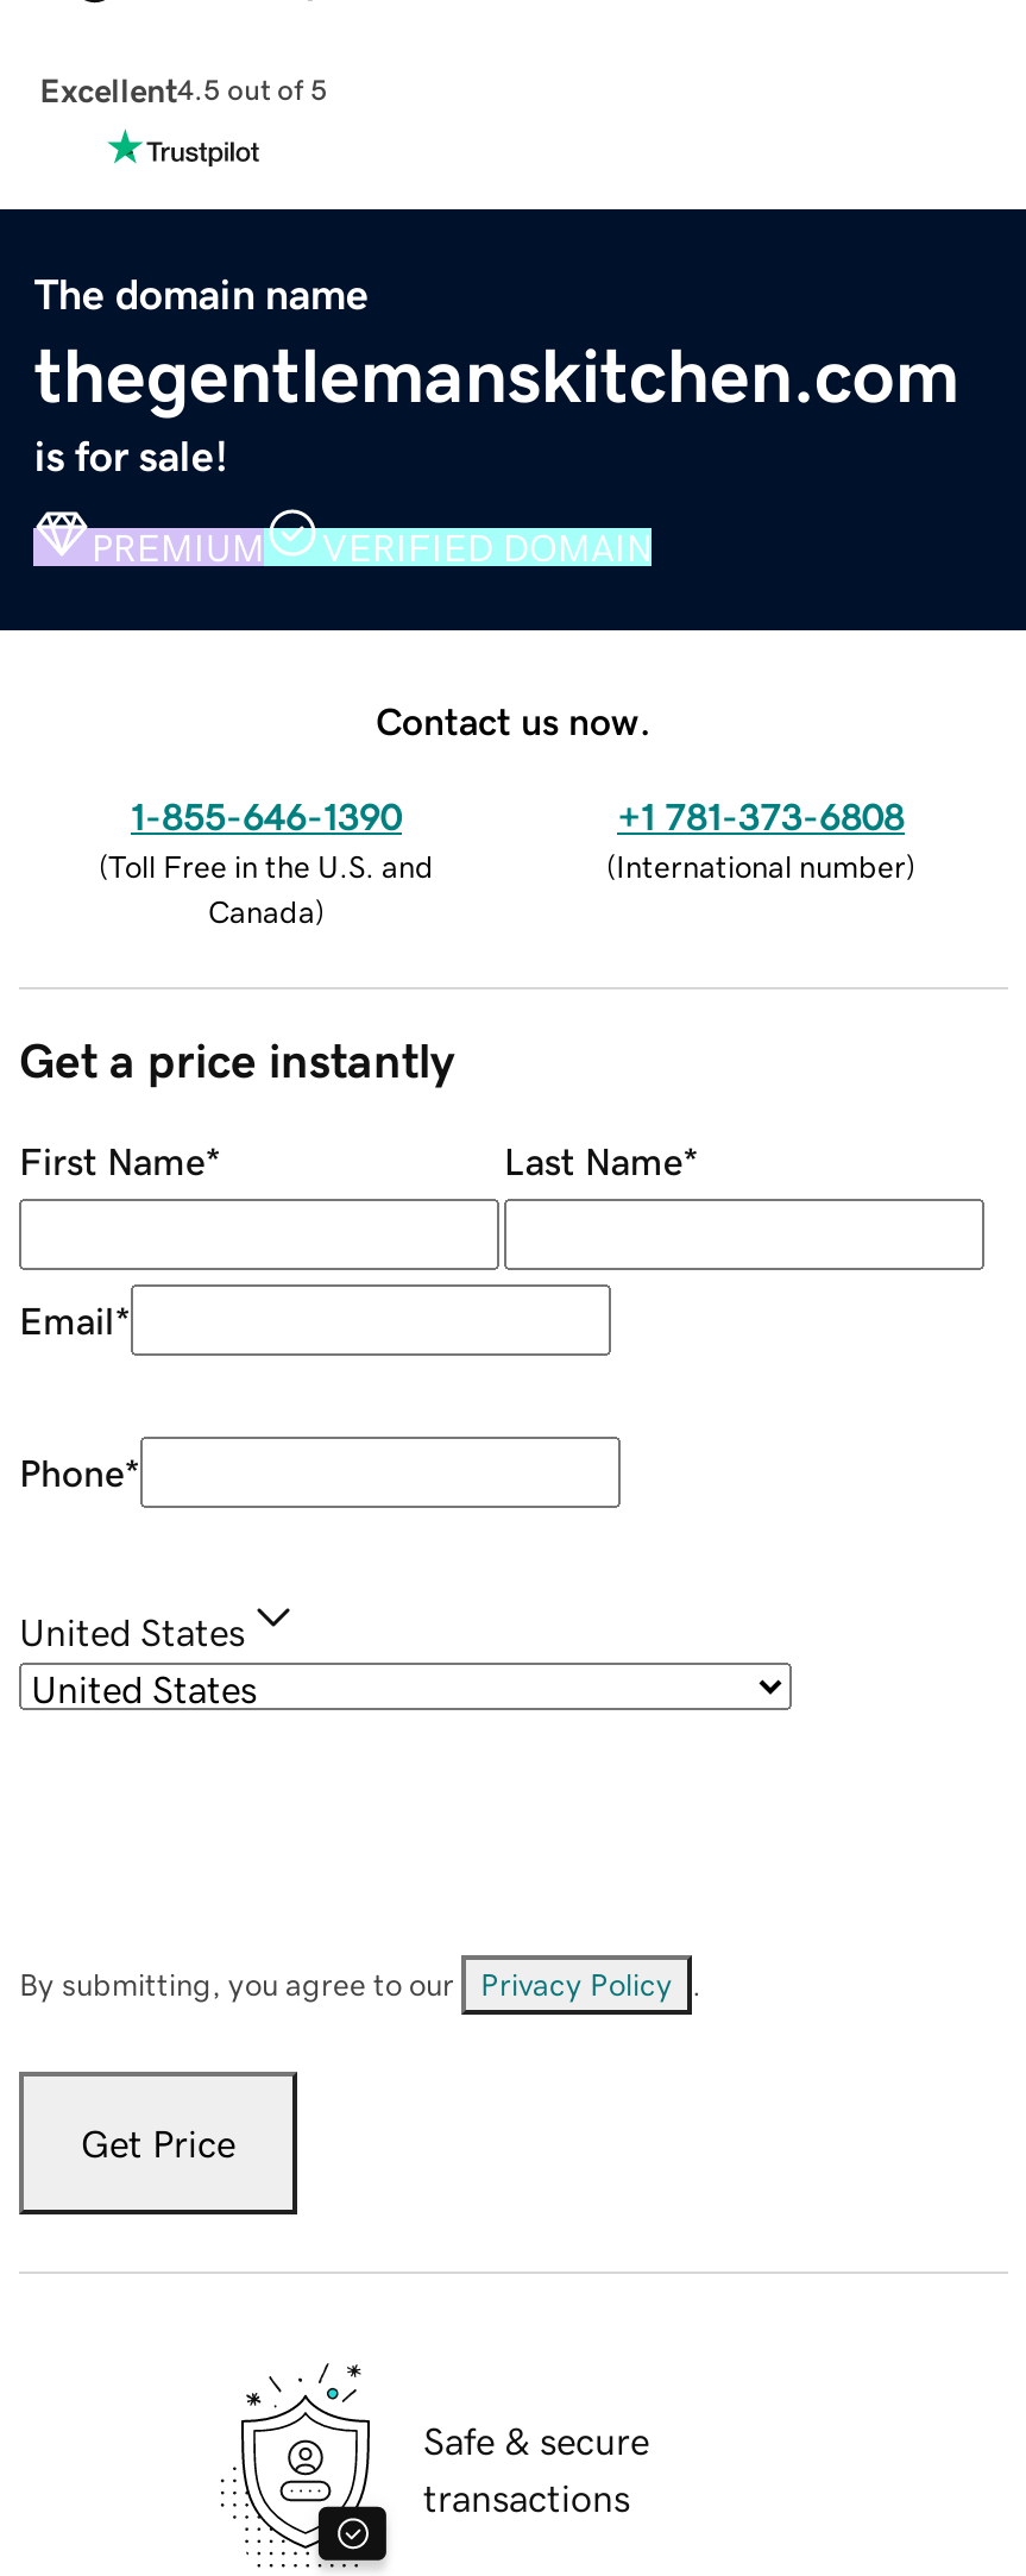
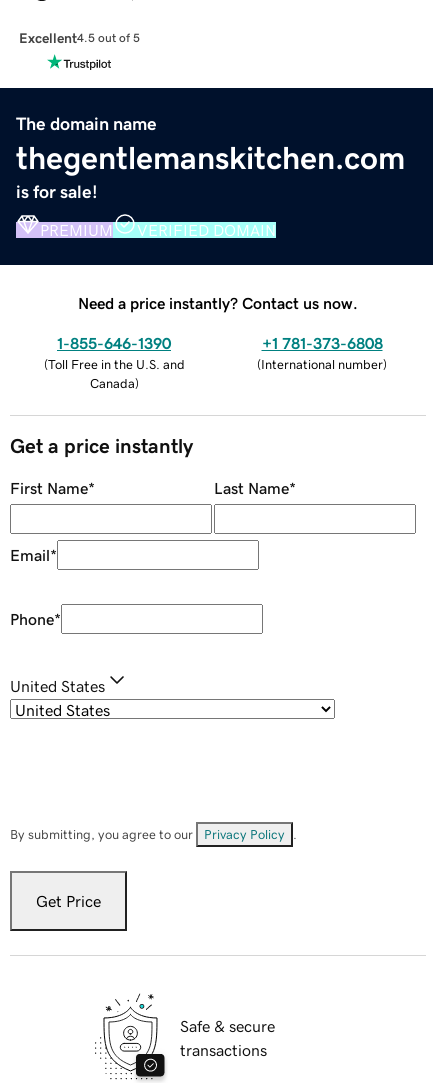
- Contact us now.
+ Need a price instantly? Contact us now.
